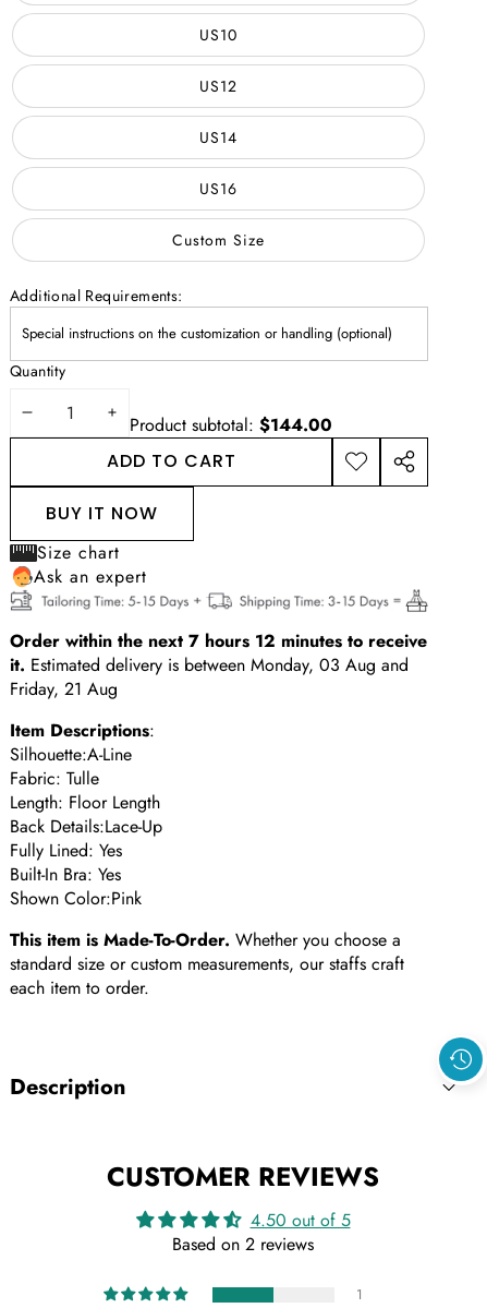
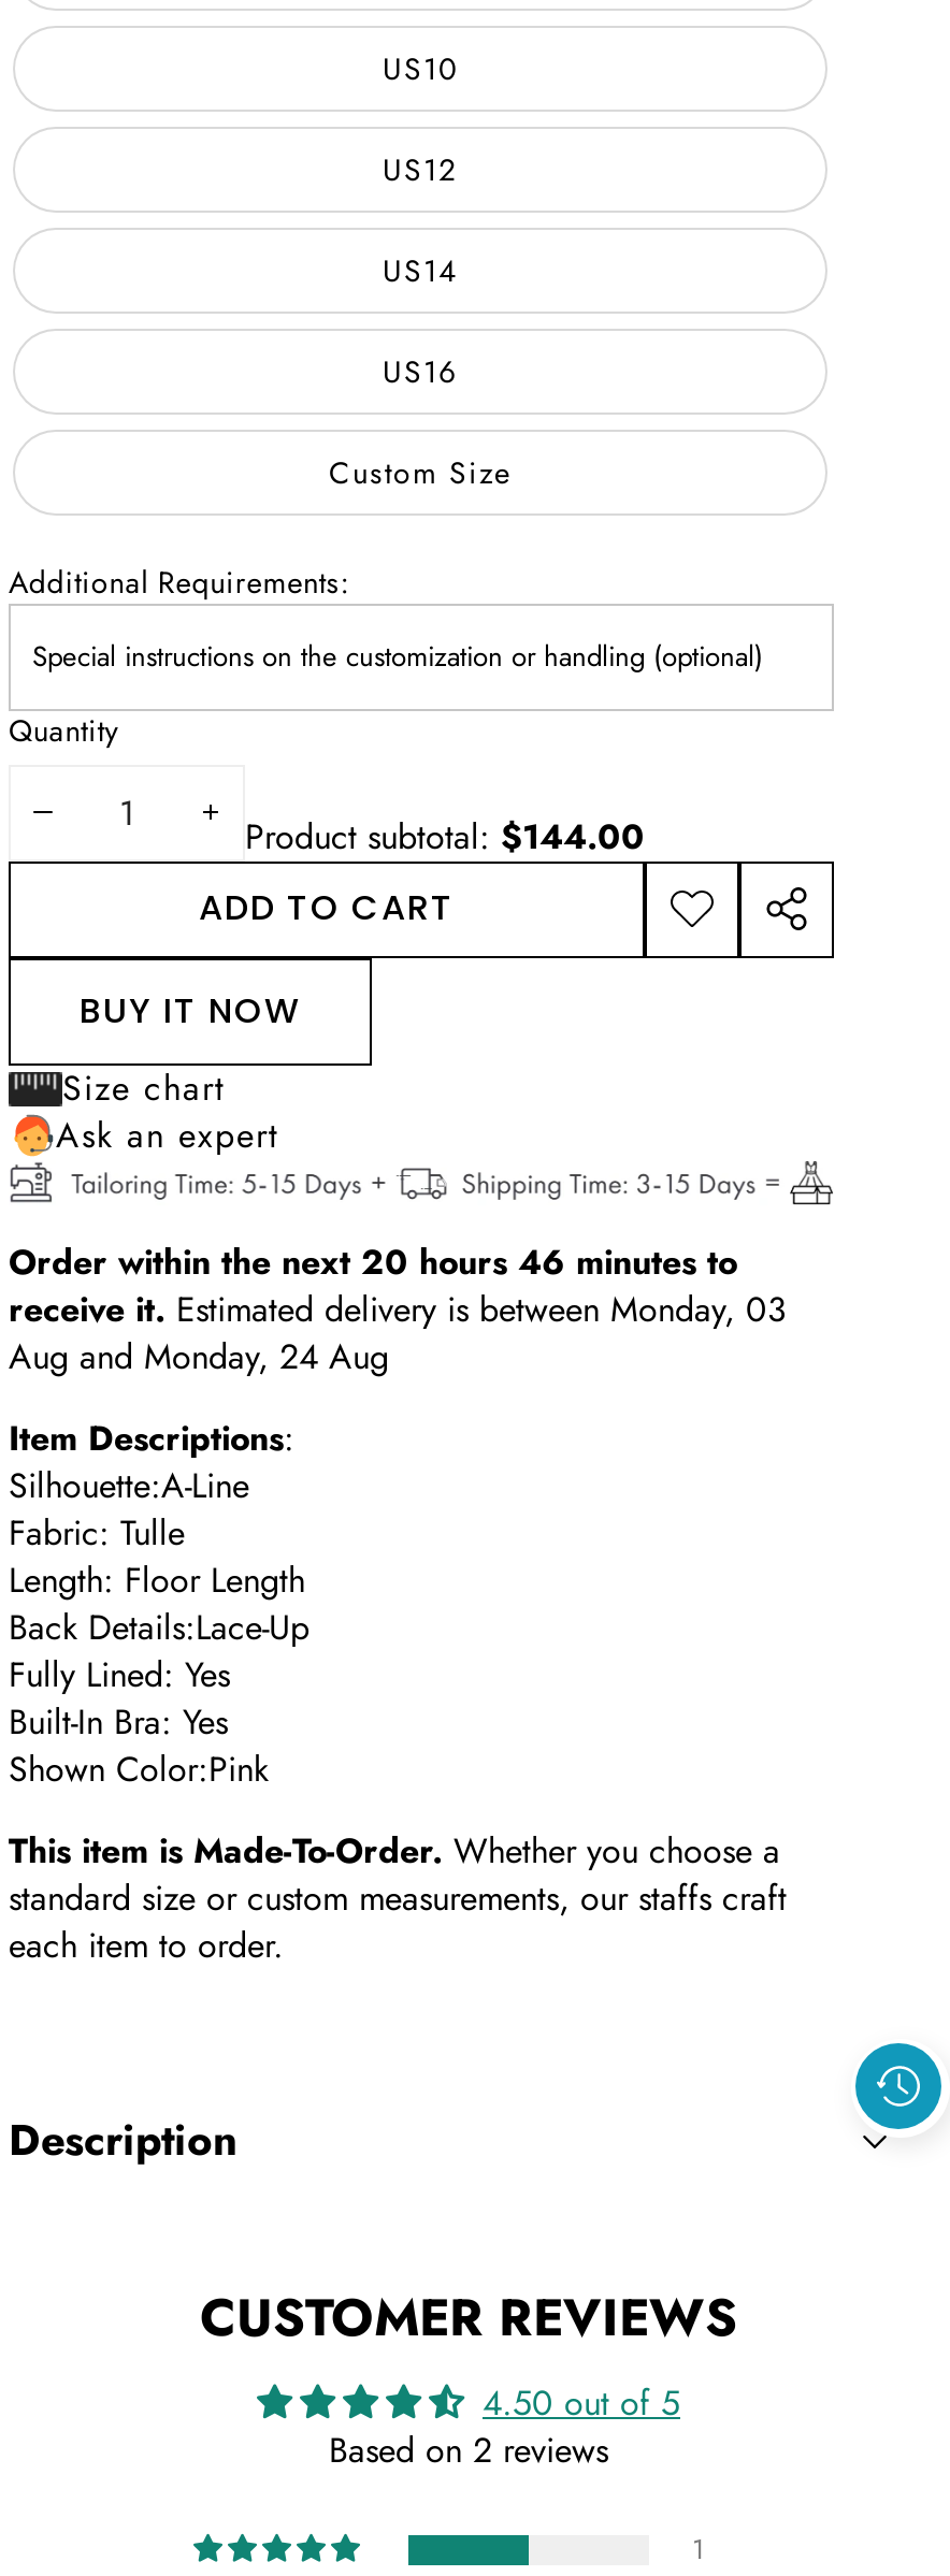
- Order within the next 7 hours 12 minutes to receive
- it. Estimated delivery is between Monday, 03 Aug and
- Friday, 21 Aug
+ Order within the next 20 hours 46 minutes to
+ receive it. Estimated delivery is between Monday, 03
+ Aug and Monday, 24 Aug
